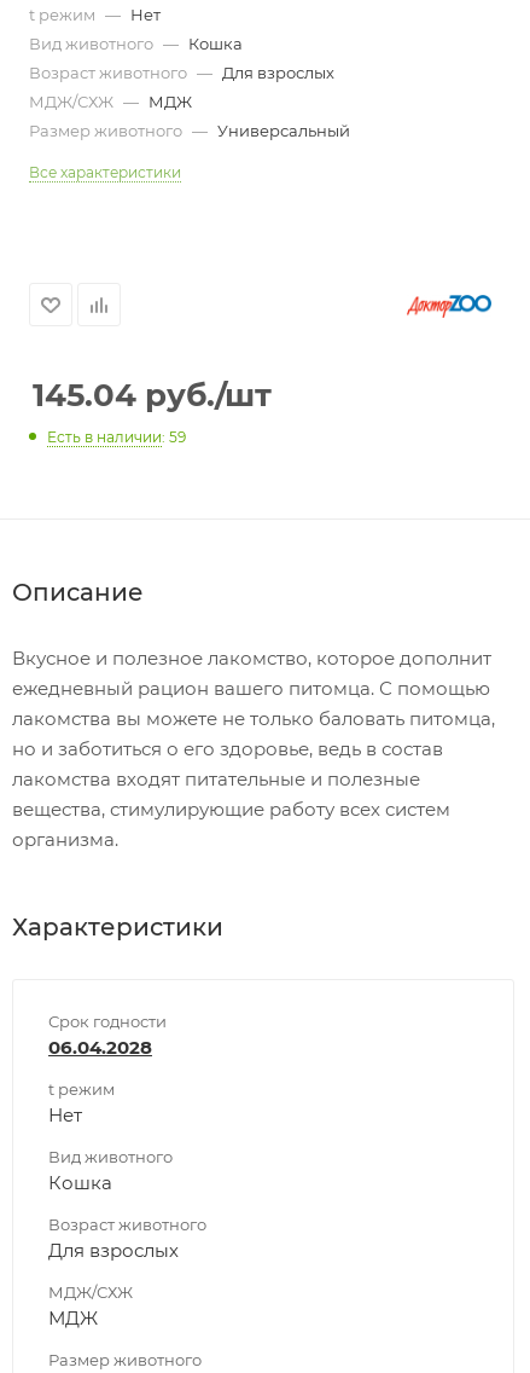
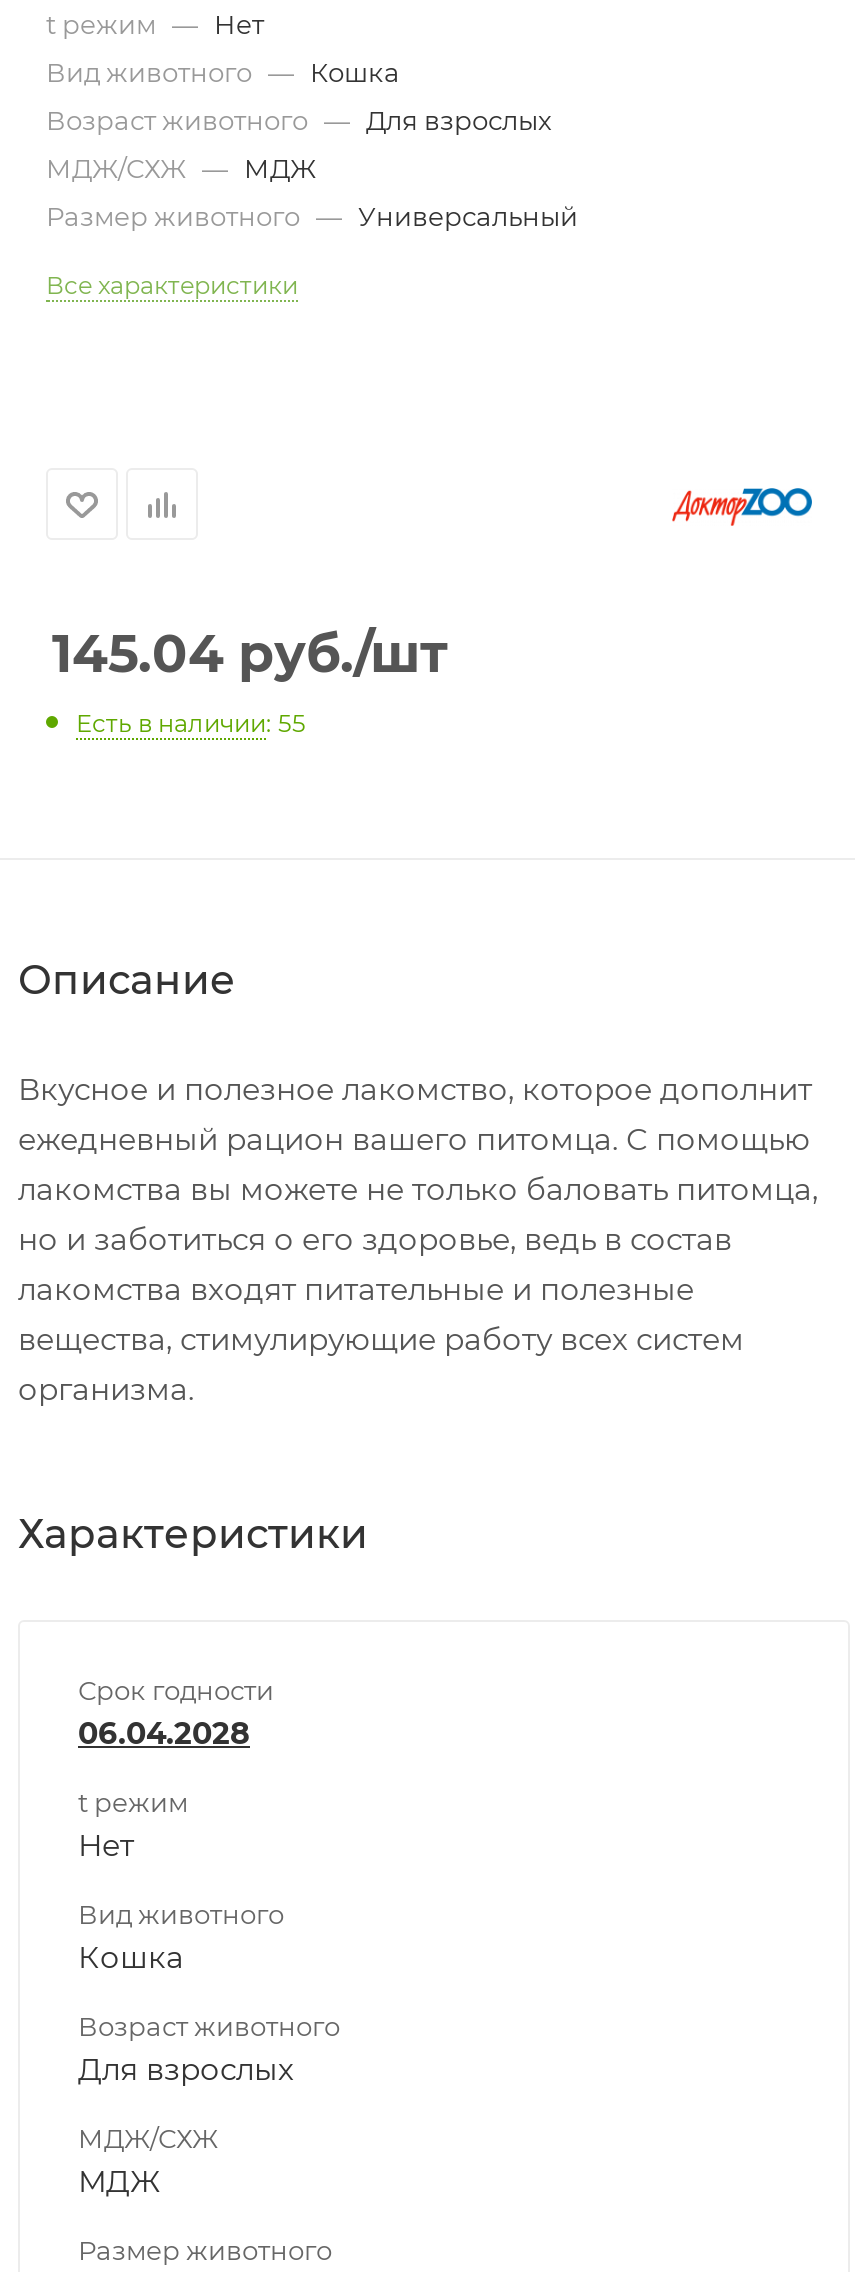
- Есть в наличии: 59
+ Есть в наличии: 55
